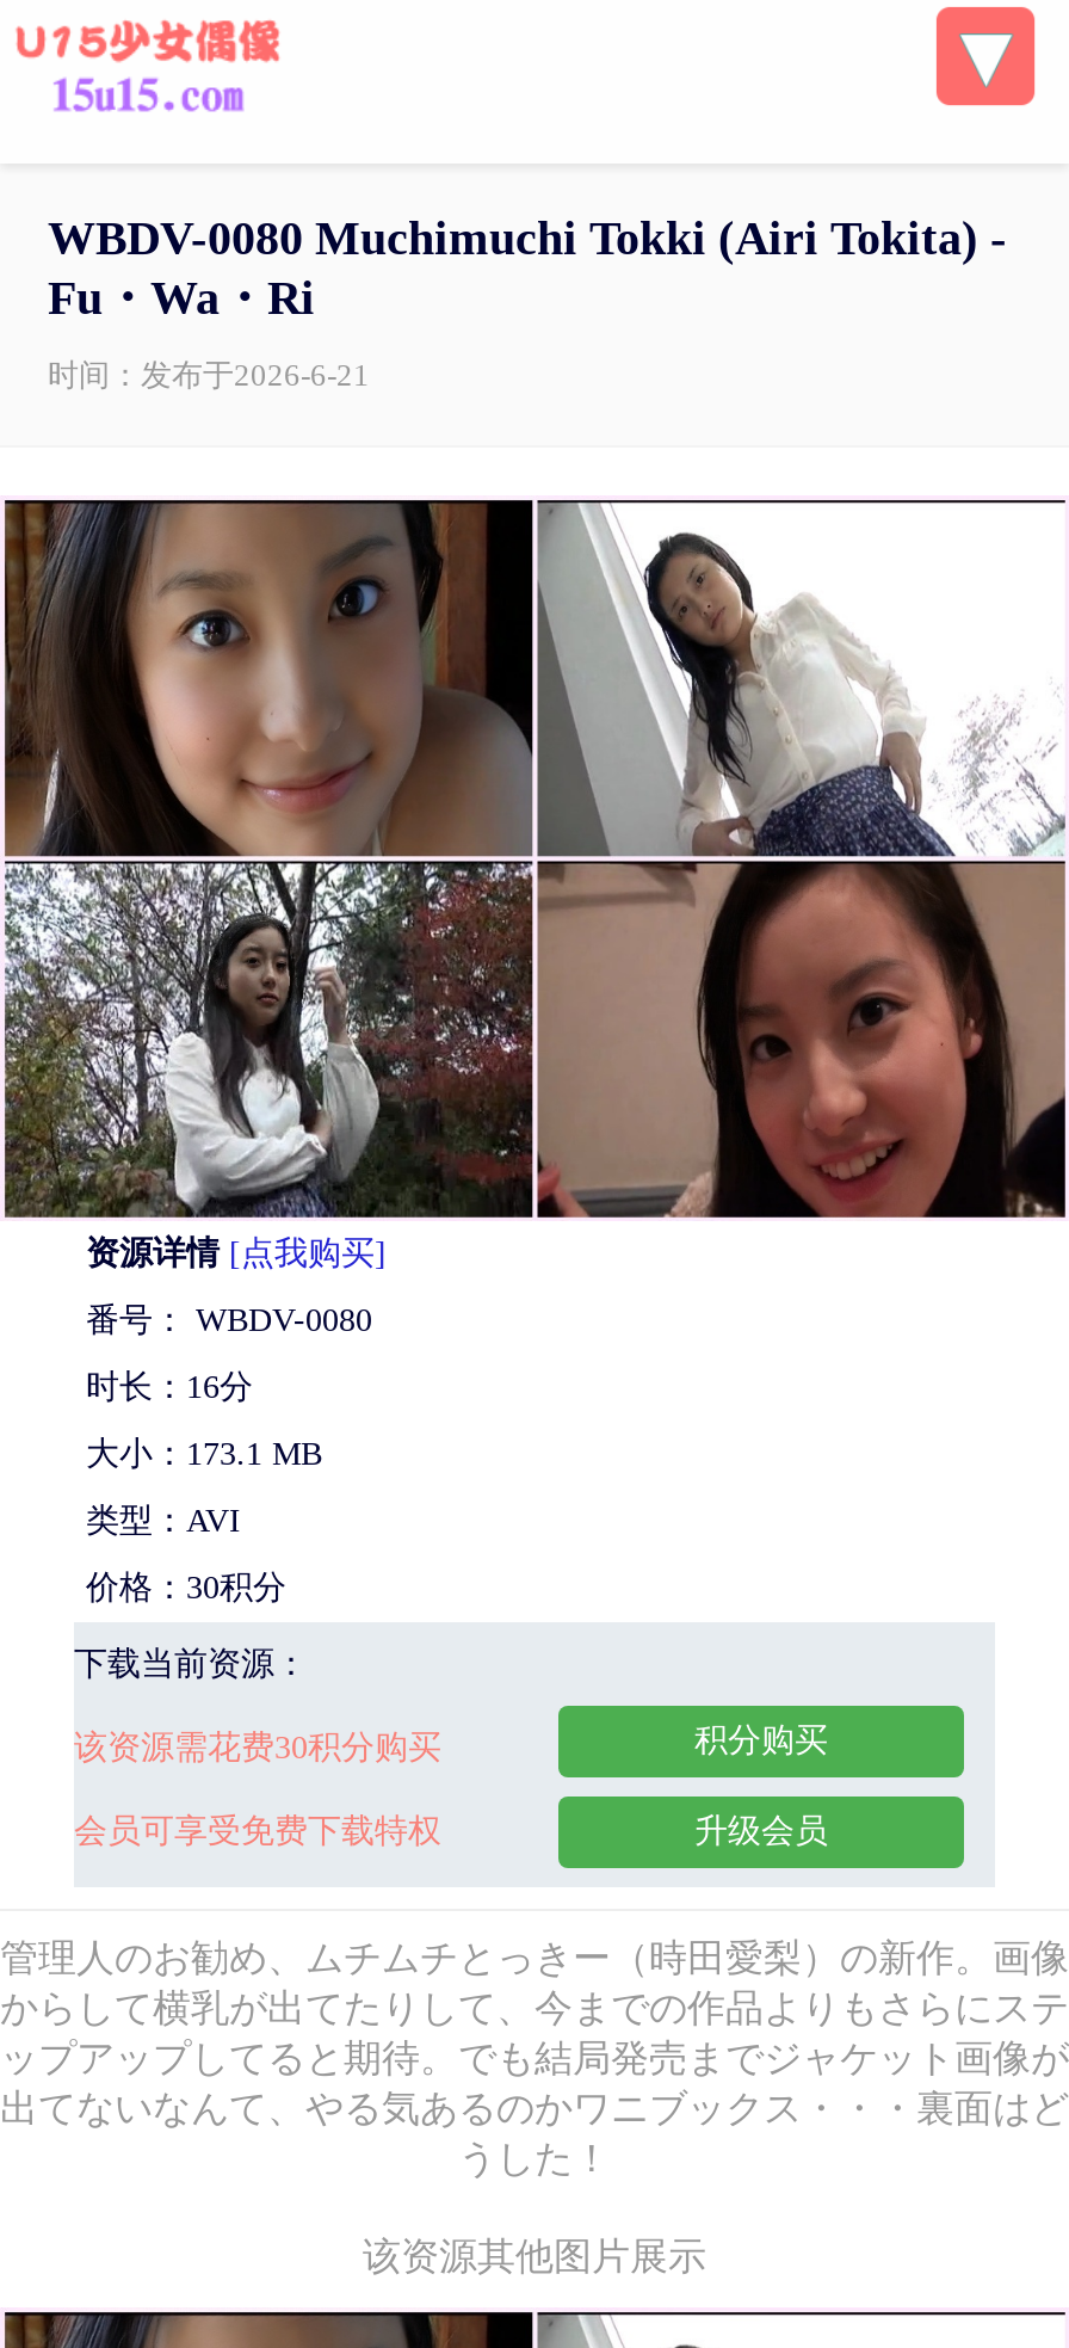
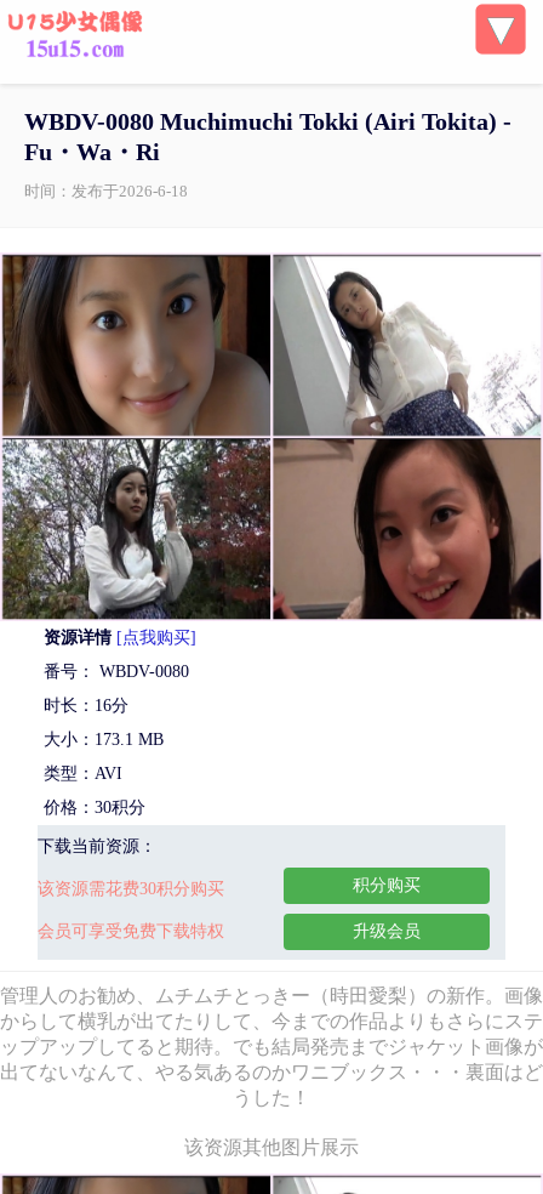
- 时间：发布于2026-6-21
+ 时间：发布于2026-6-18
